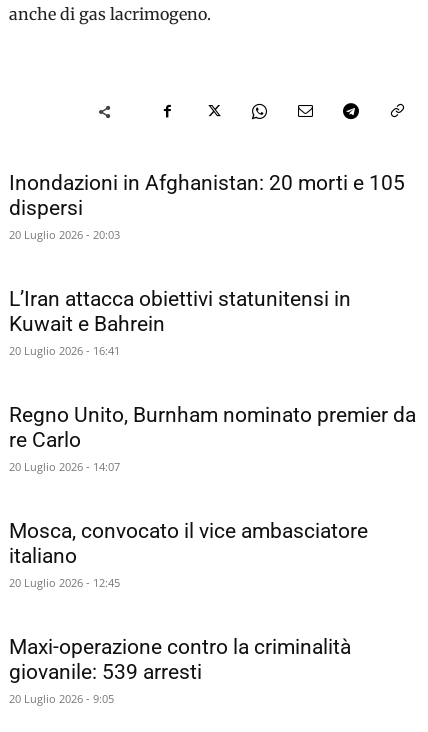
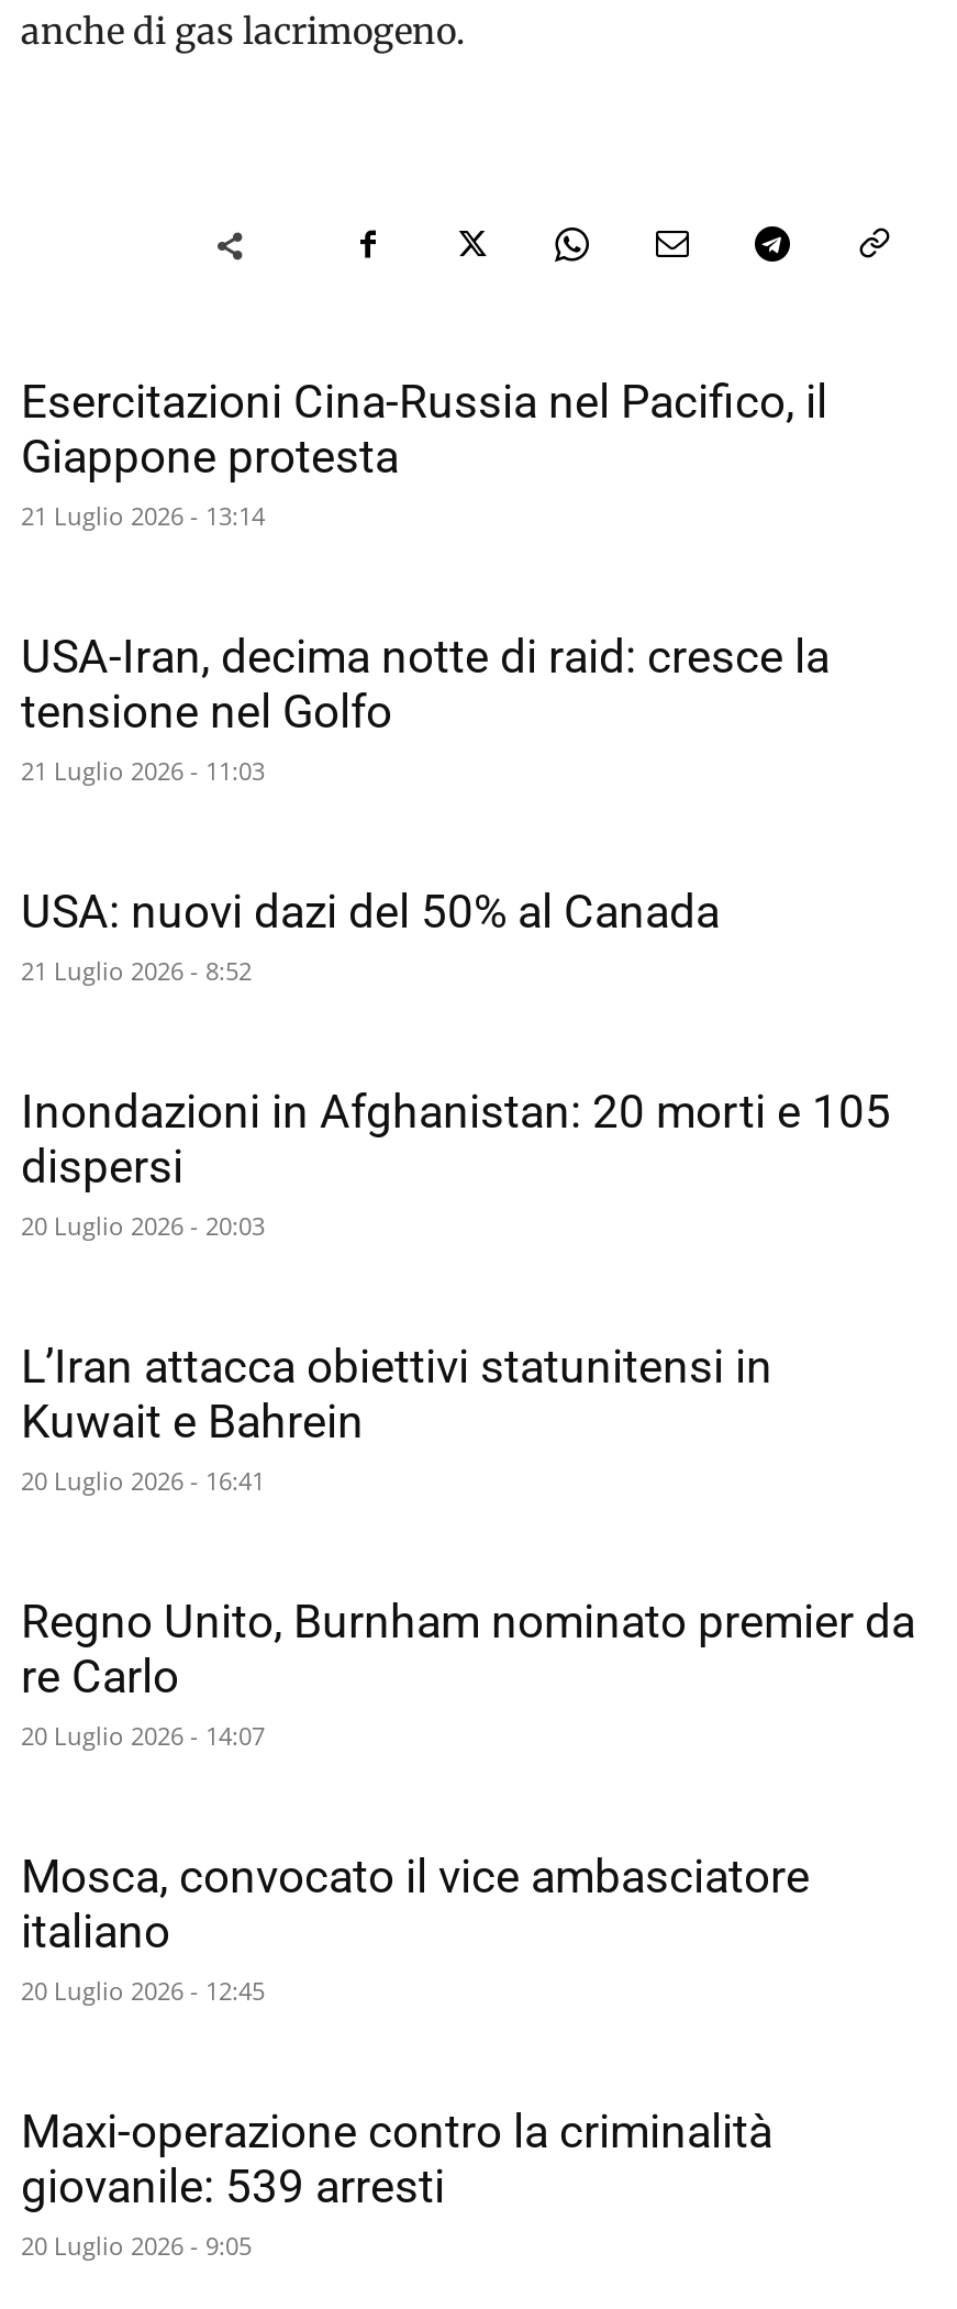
+ Esercitazioni Cina-Russia nel Pacifico, il
+ Giappone protesta
+ 21 Luglio 2026 - 13:14
+ USA-Iran, decima notte di raid: cresce la
+ tensione nel Golfo
+ 21 Luglio 2026 - 11:03
+ USA: nuovi dazi del 50% al Canada
+ 21 Luglio 2026 - 8:52
